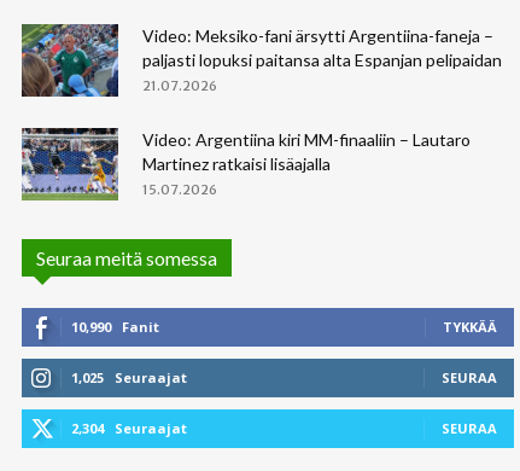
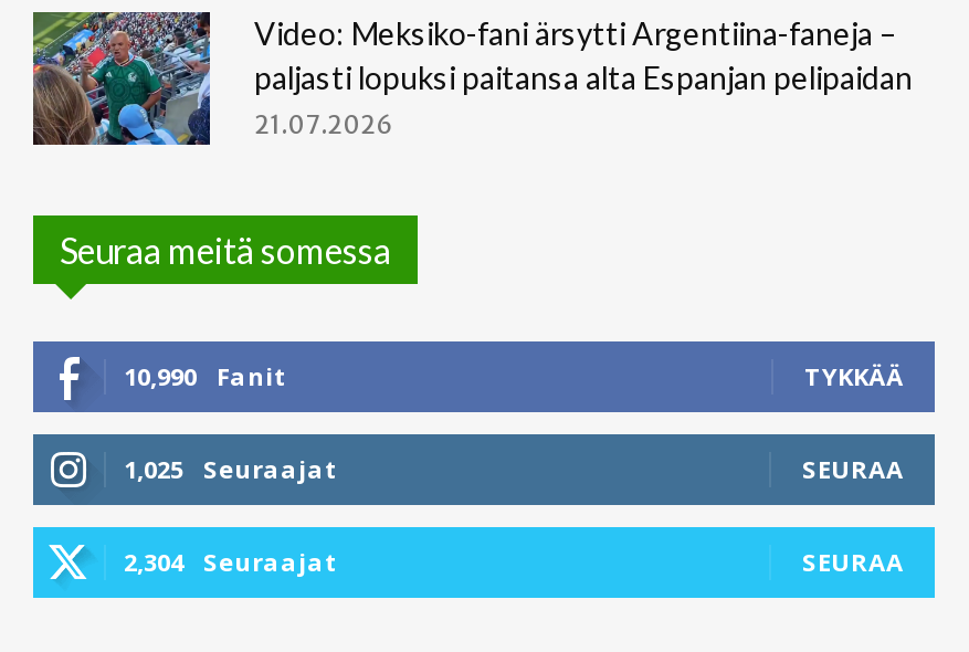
- [image]
- Video: Argentiina kiri MM-finaaliin – Lautaro
- Martinez ratkaisi lisäajalla
- 15.07.2026
